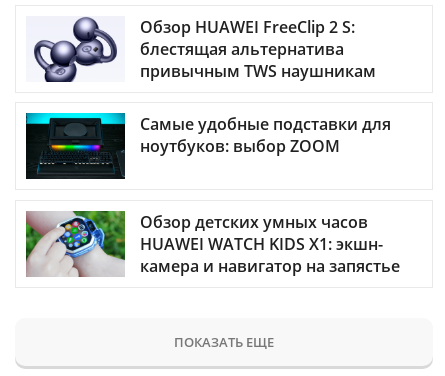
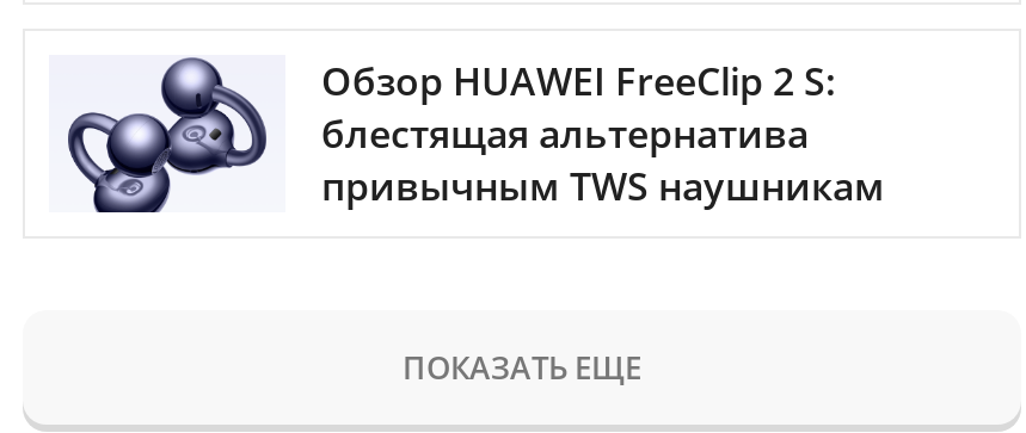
- [image]
- Самые удобные подставки для
- ноутбуков: выбор ZOOM
- Обзор детских умных часов
- HUAWEI WATCH KIDS X1: экшн-
- камера и навигатор на запястье

- [image]
